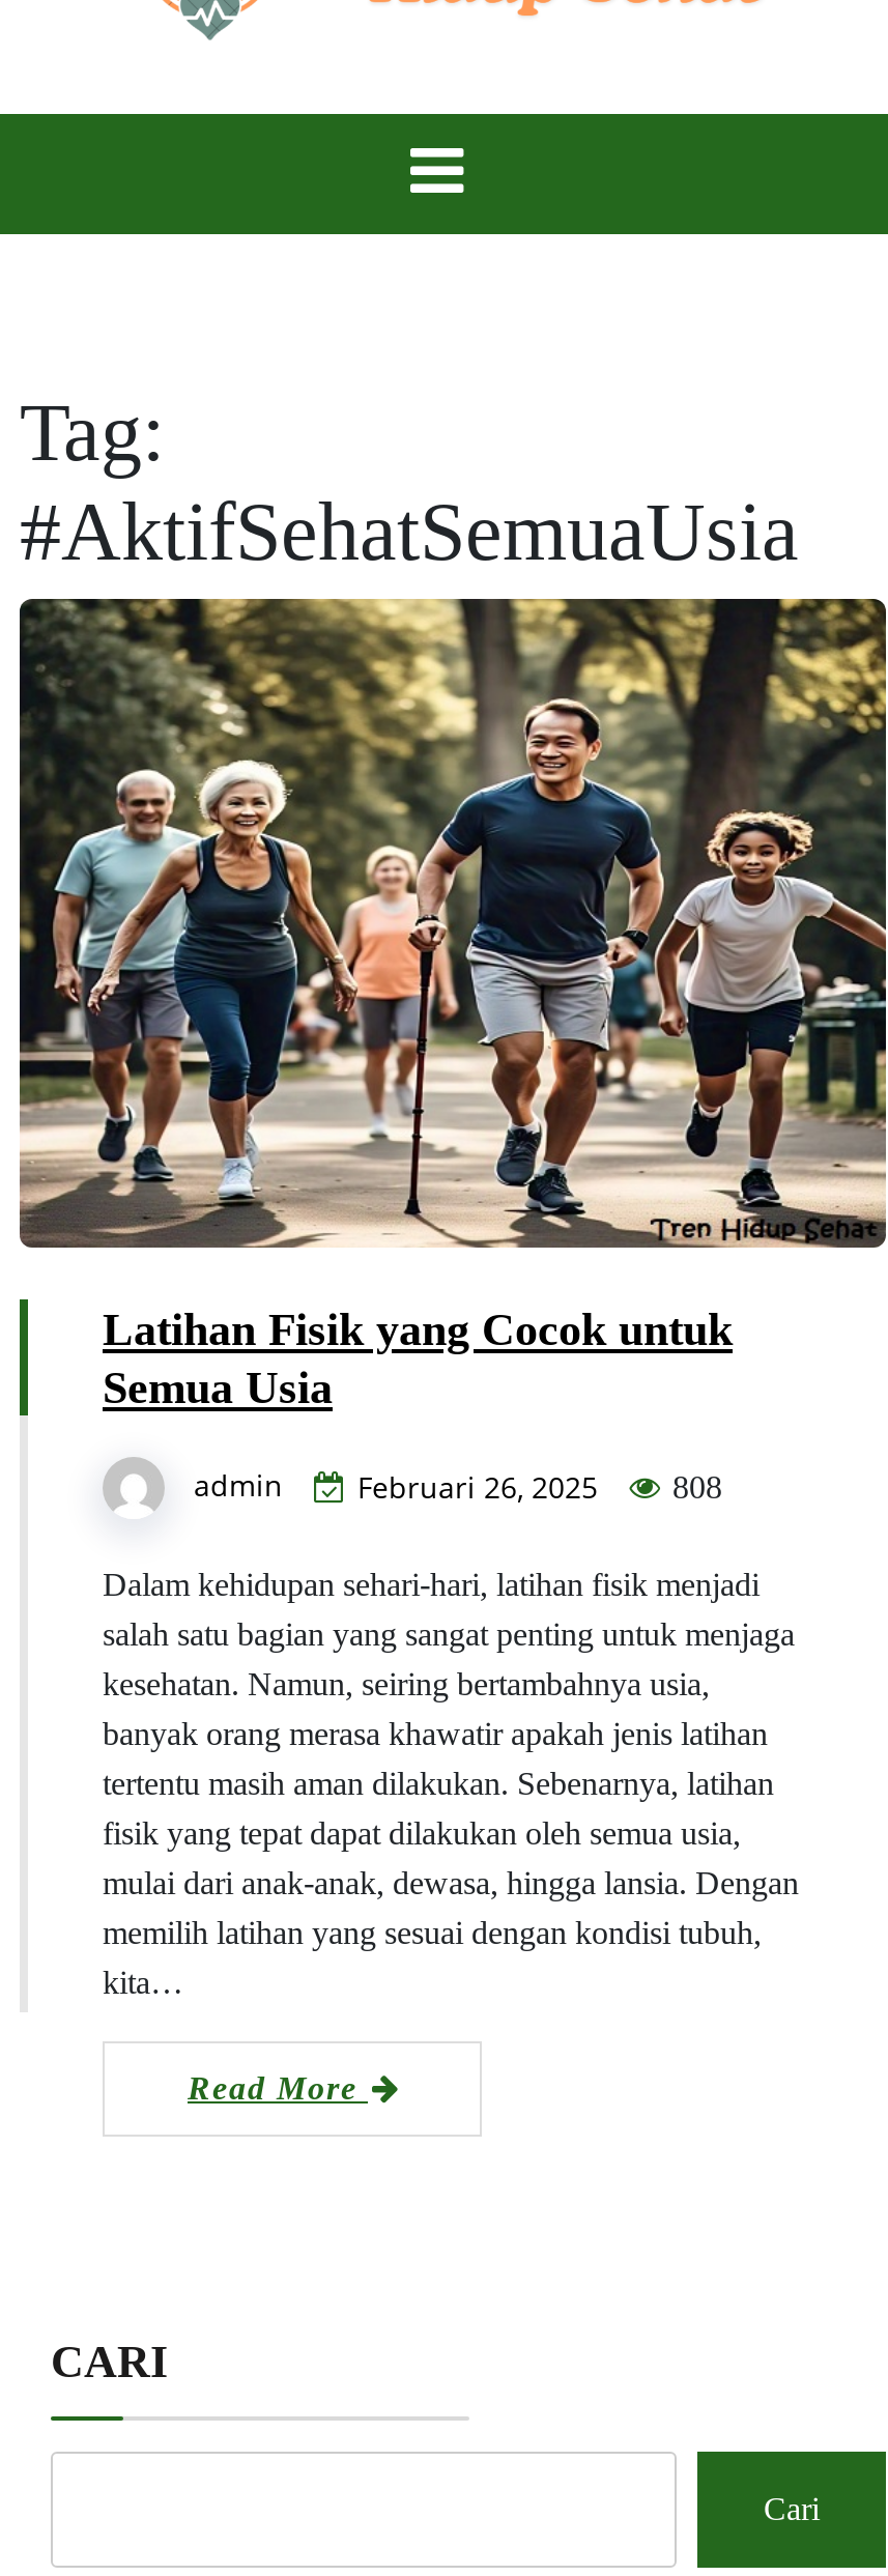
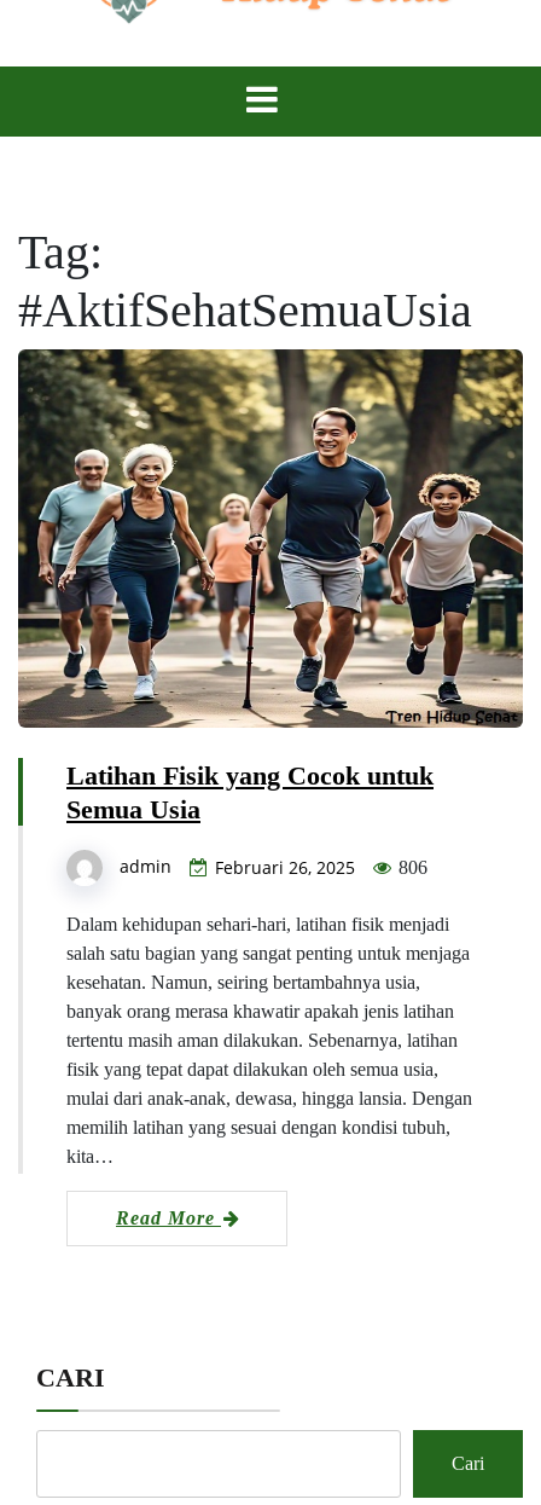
- admin Februari 26, 2025 808
+ admin Februari 26, 2025 806
